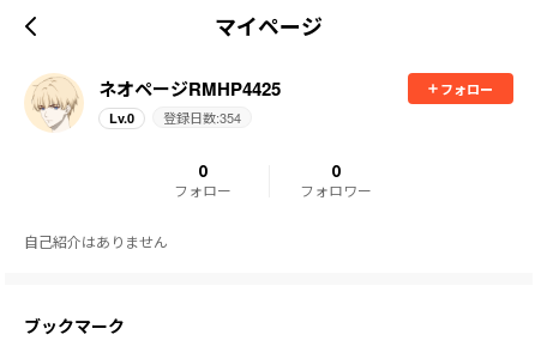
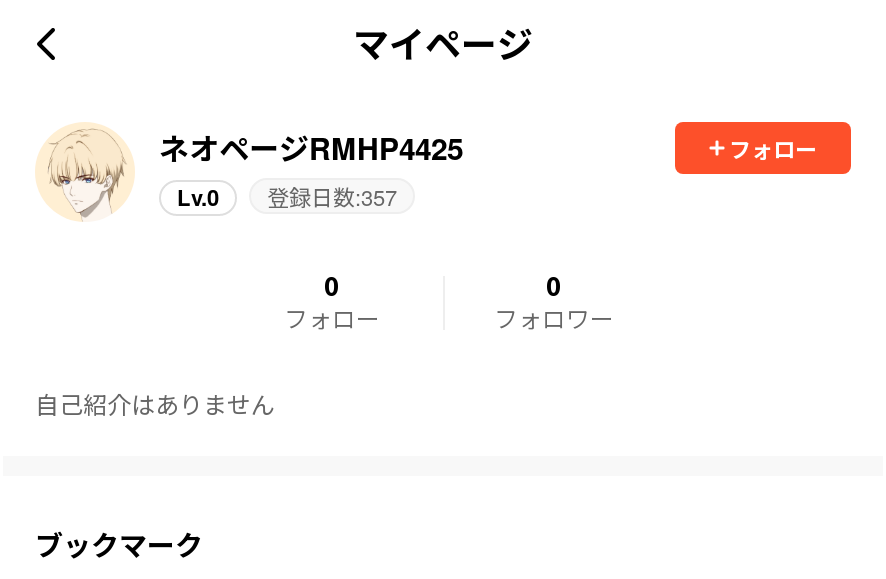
- Lv.0 登録日数:354
+ Lv.0 登録日数:357
